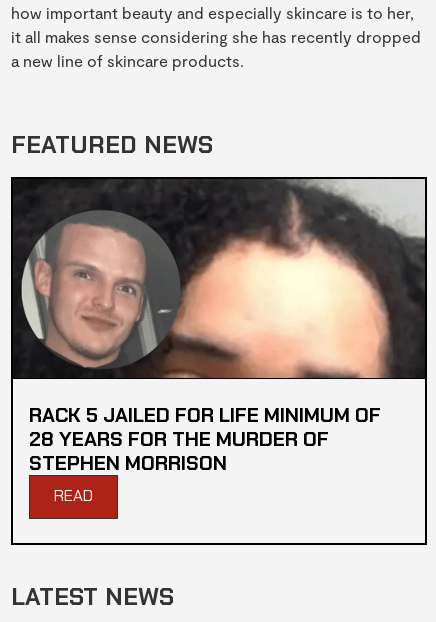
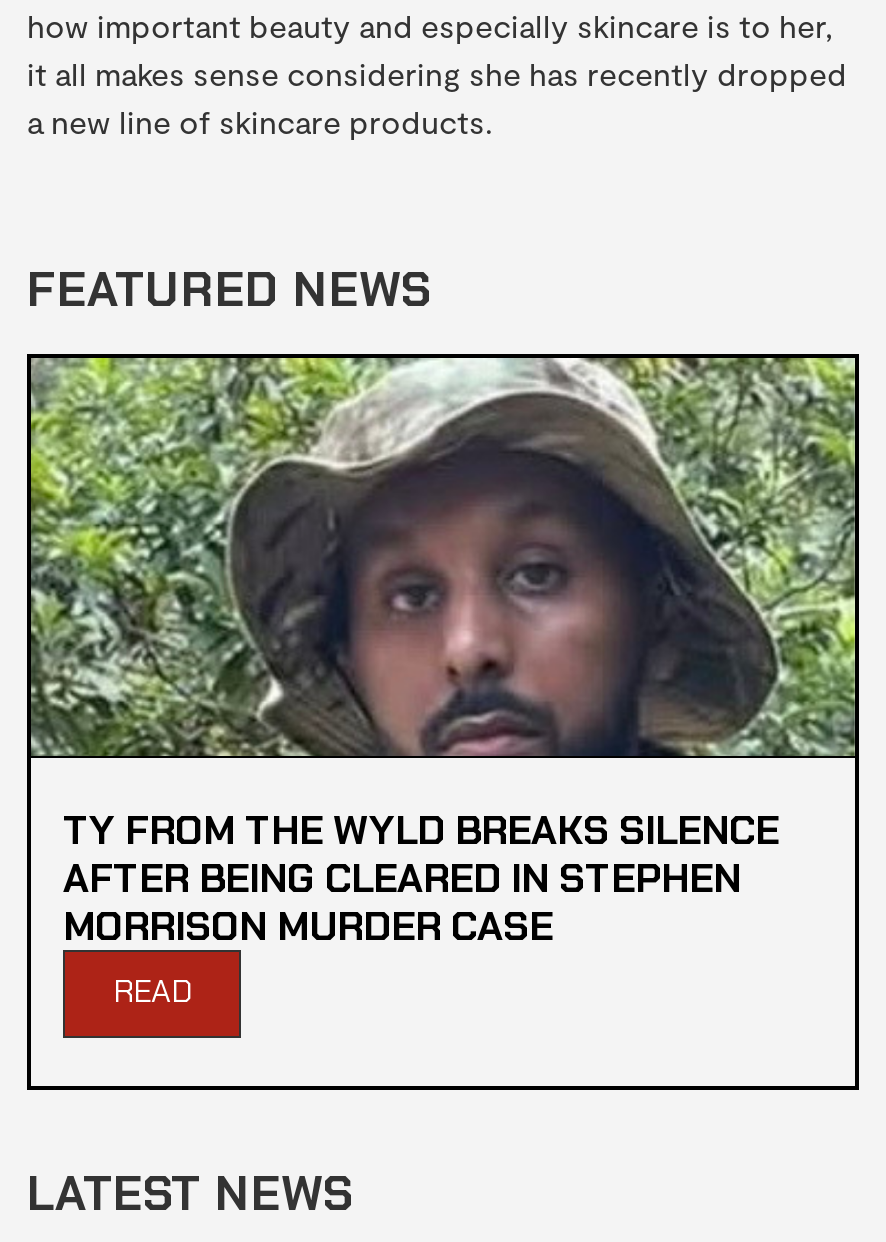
- [image]
- RACK 5 JAILED FOR LIFE MINIMUM OF
- 28 YEARS FOR THE MURDER OF
- STEPHEN MORRISON
+ [image]
+ TY FROM THE WYLD BREAKS SILENCE
+ AFTER BEING CLEARED IN STEPHEN
+ MORRISON MURDER CASE
